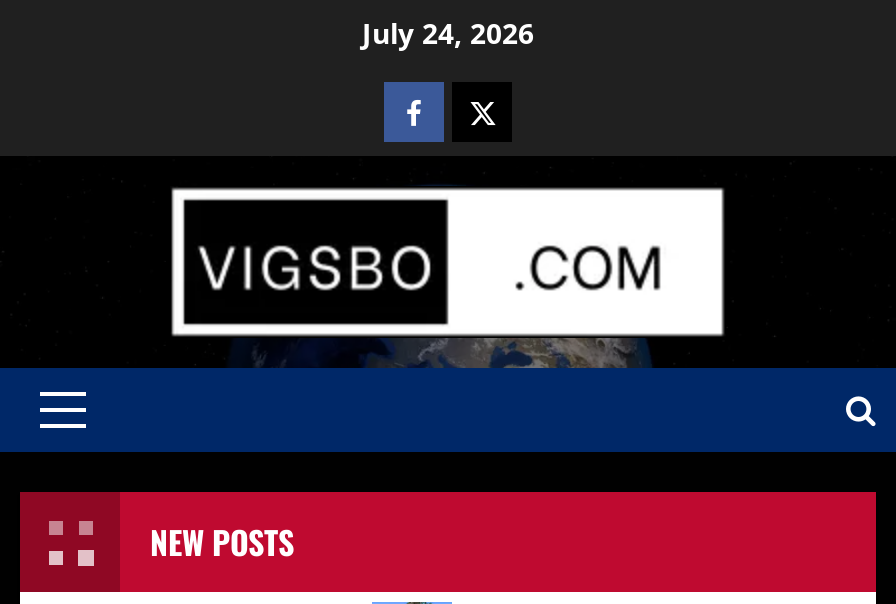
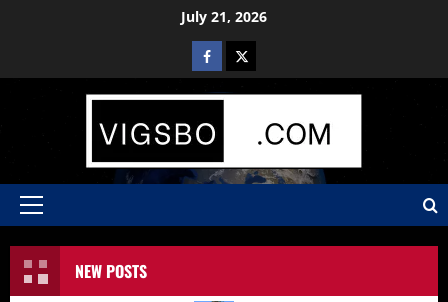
- July 24, 2026
+ July 21, 2026
